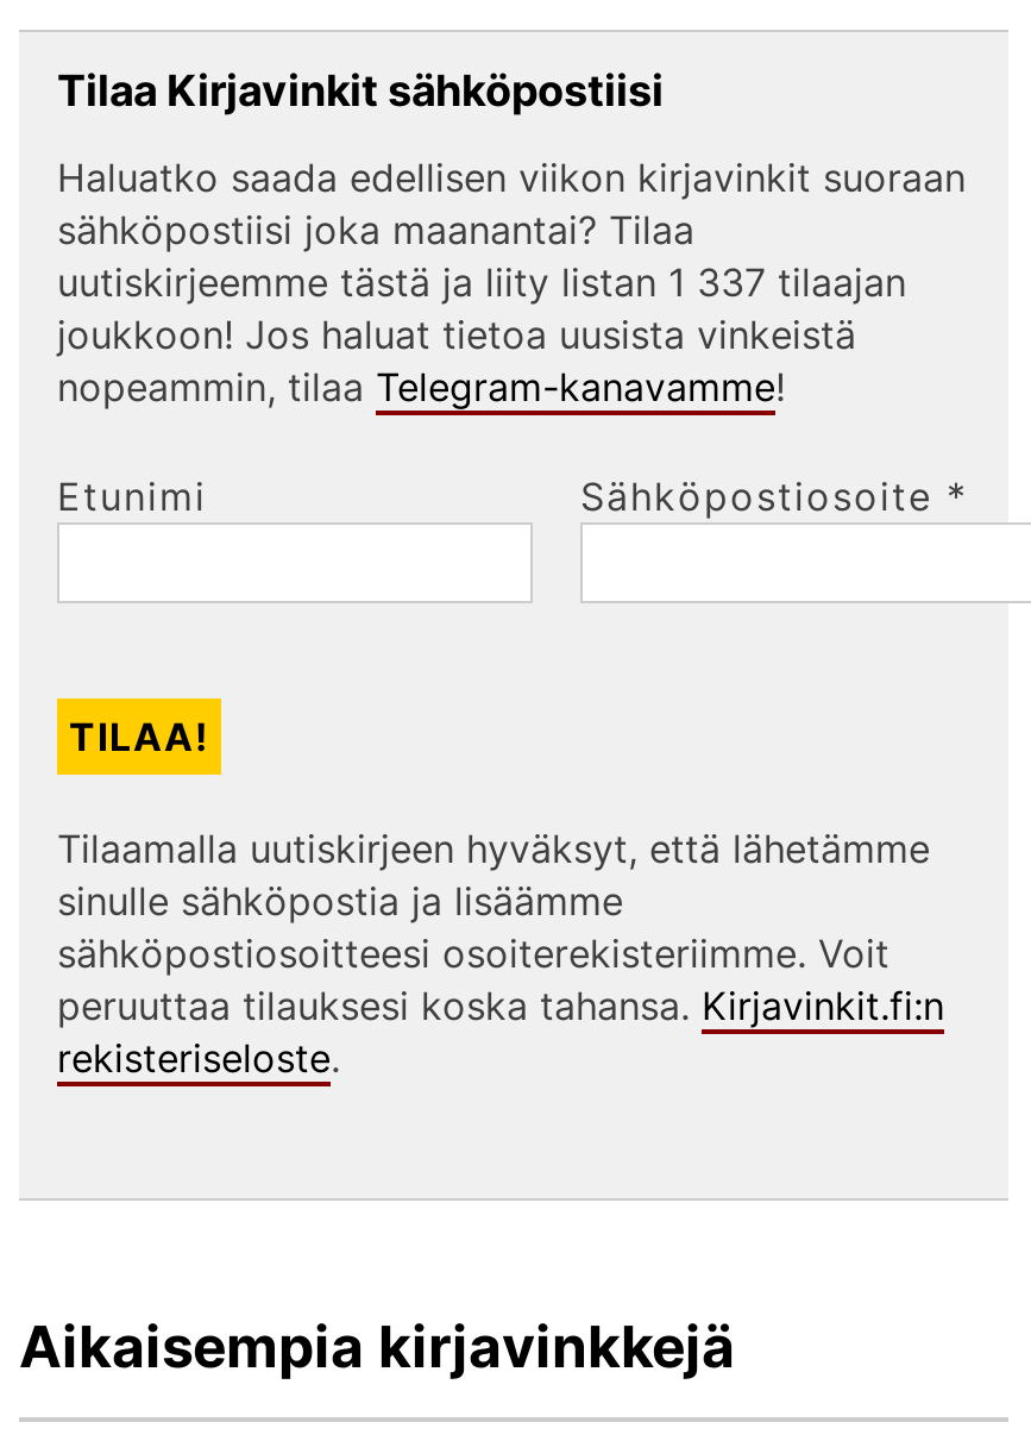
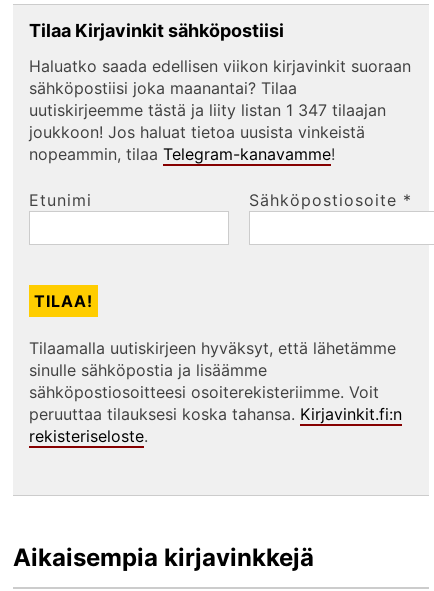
- uutiskirjeemme tästä ja liity listan 1 337 tilaajan
+ uutiskirjeemme tästä ja liity listan 1 347 tilaajan
